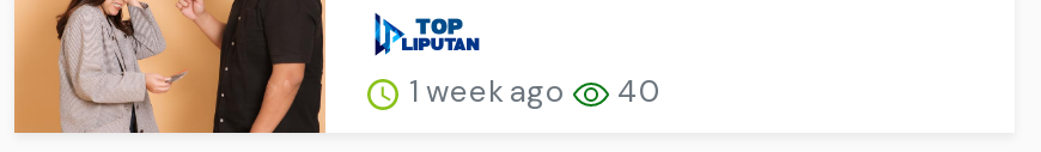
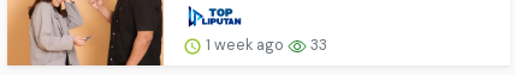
- 1 week ago 40
+ 1 week ago 33
